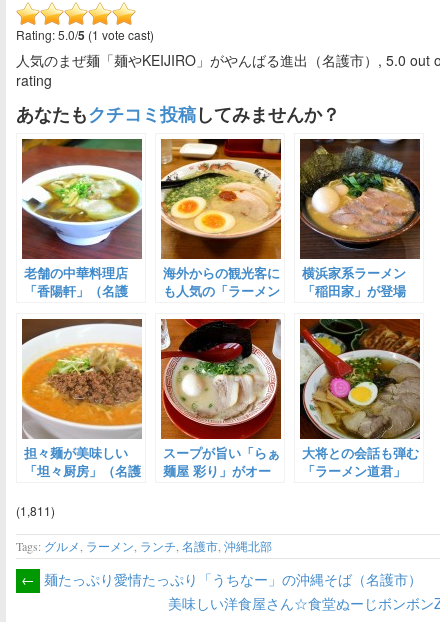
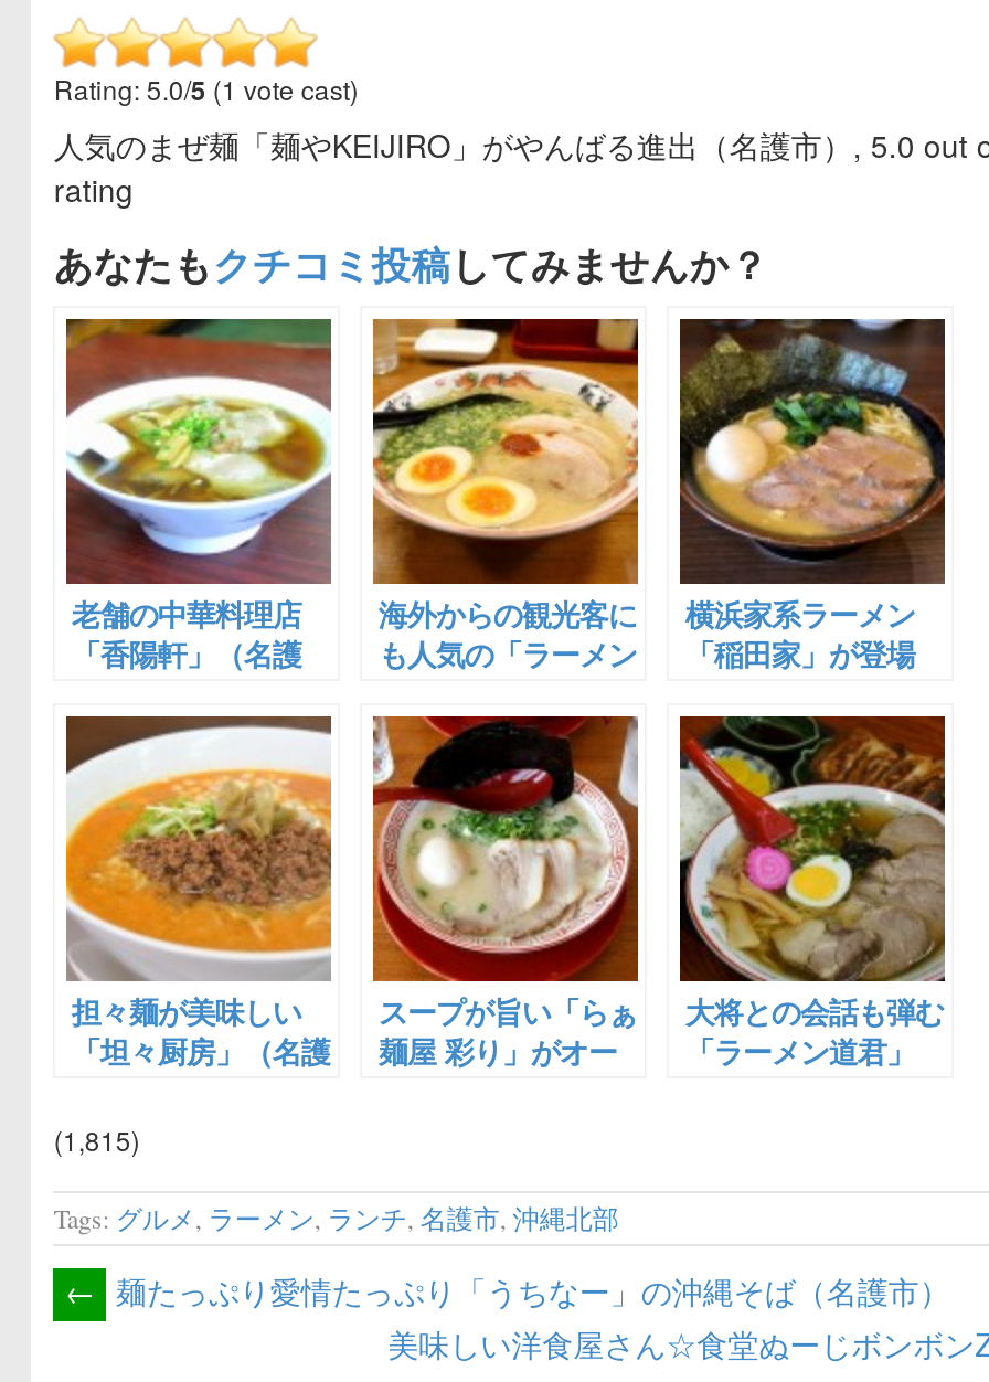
- (1,811)
+ (1,815)
